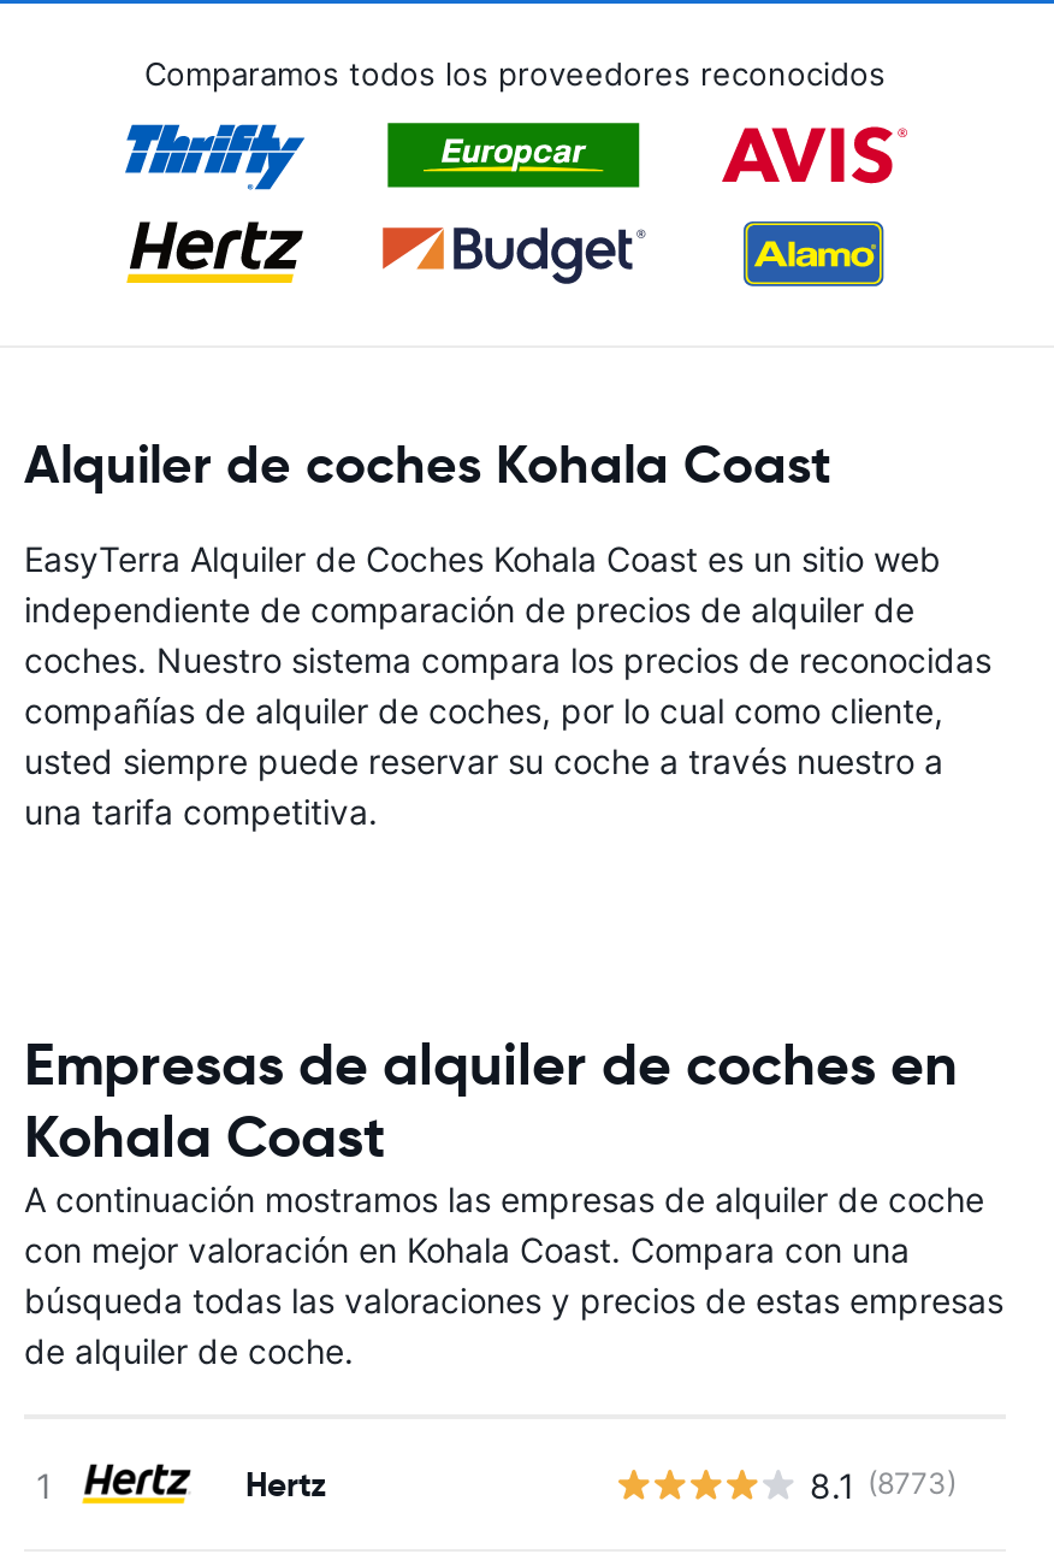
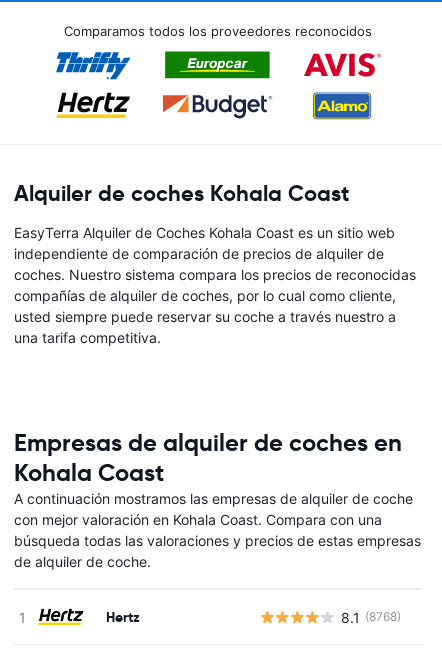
- 8.1 (8773)
+ 8.1 (8768)
